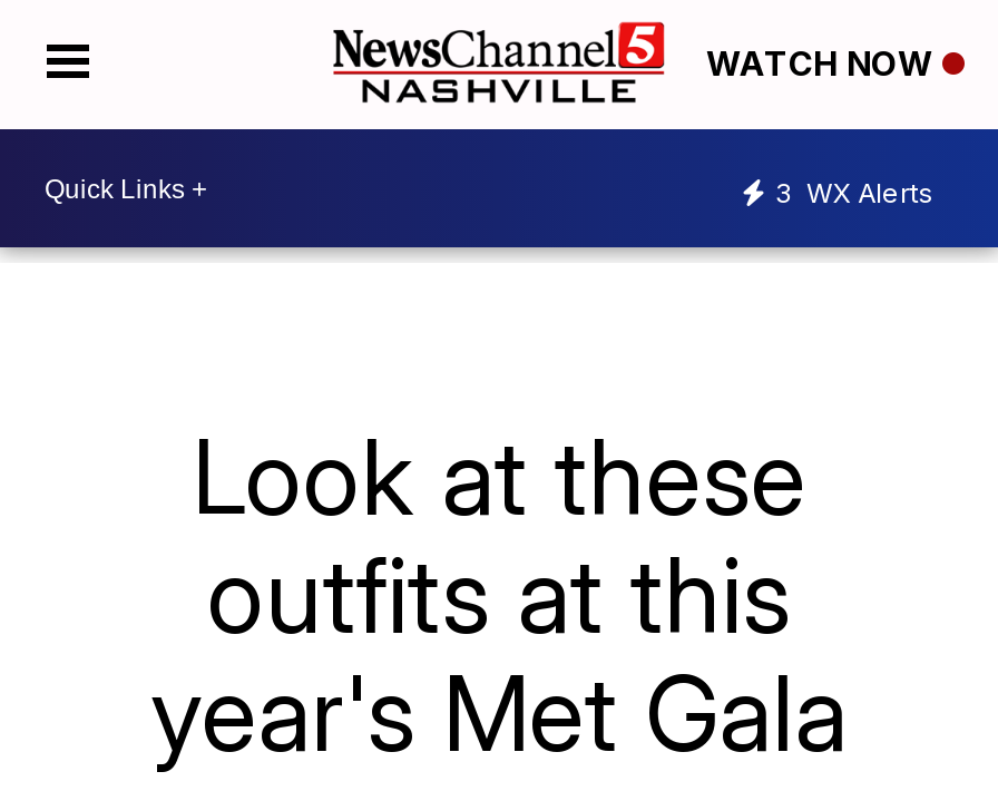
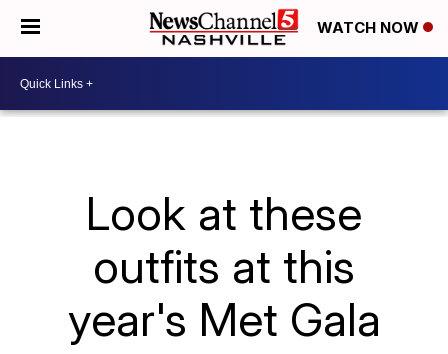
- 3 WX Alerts
